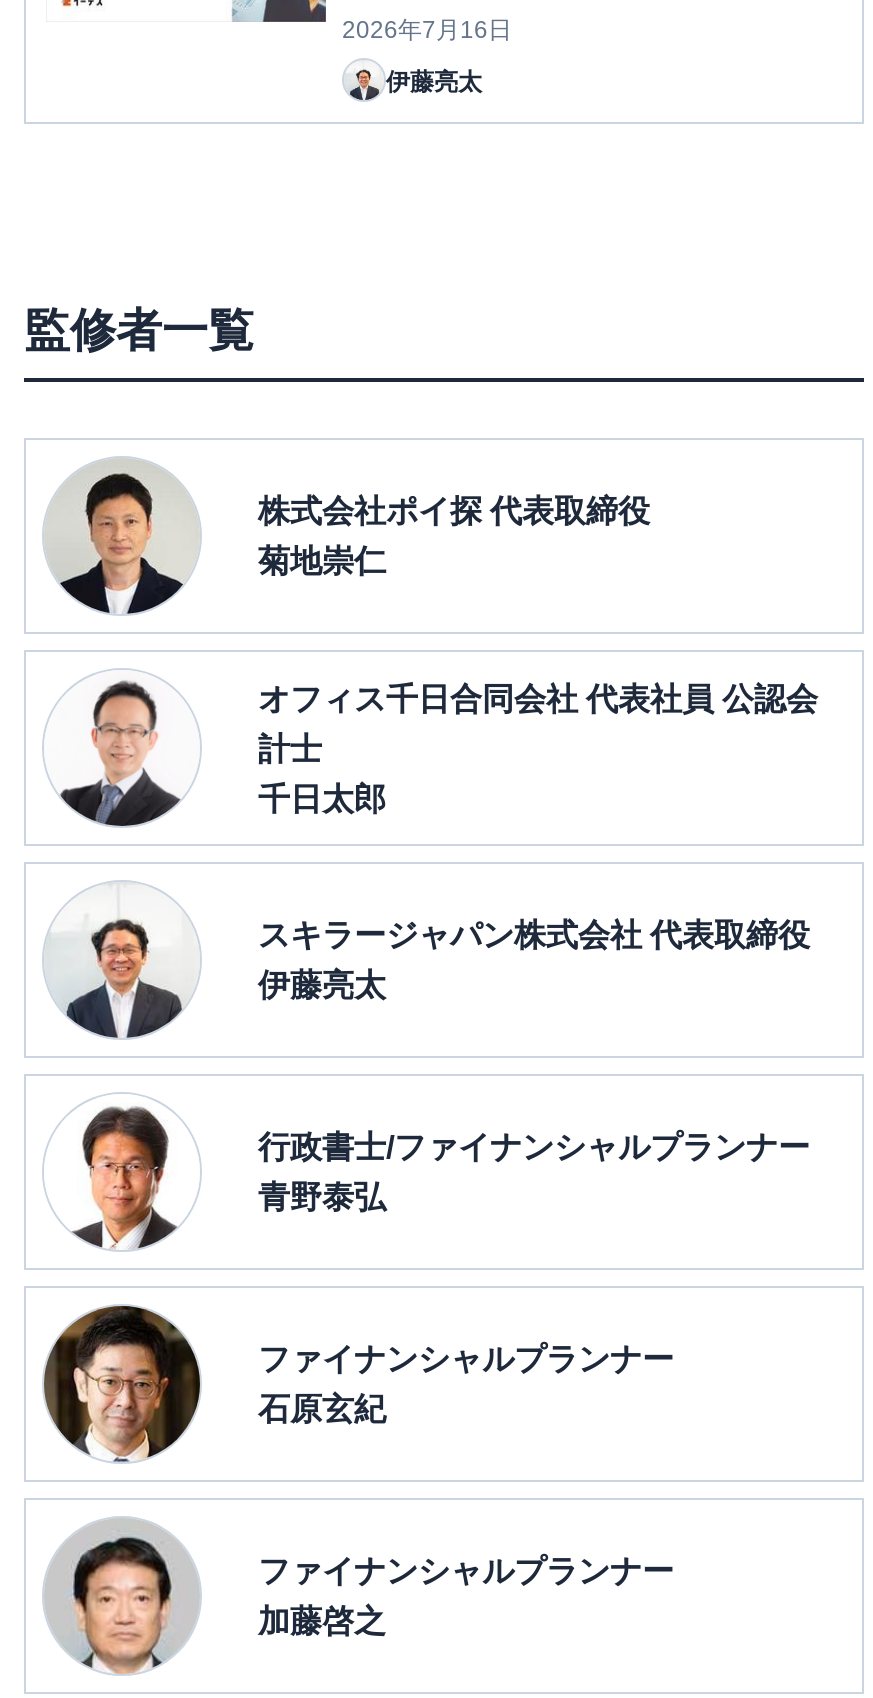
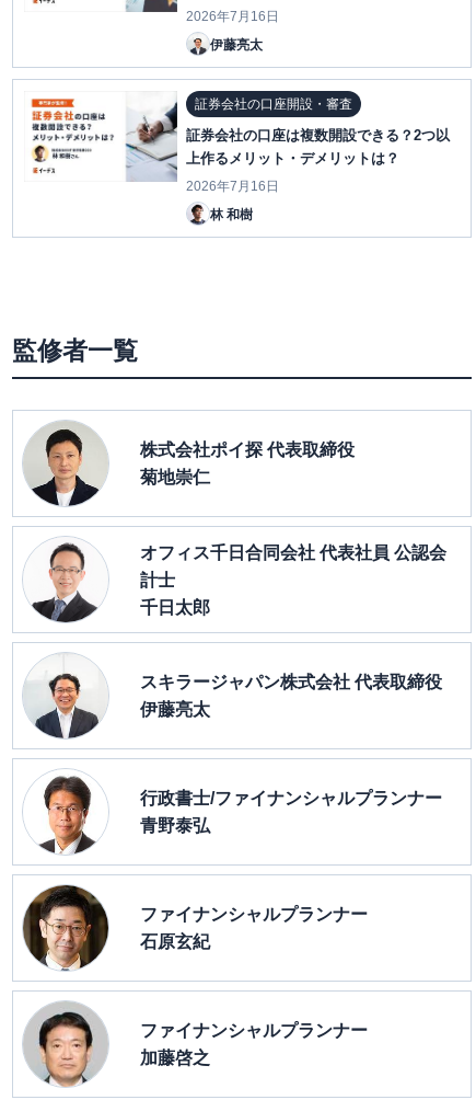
+ [image]

+ [image]
+ 証券会社の口座開設・審査
+ 証券会社の口座は複数開設できる？2つ以
+ 上作るメリット・デメリットは？
+ 2026年7月16日
+ 林 和樹
